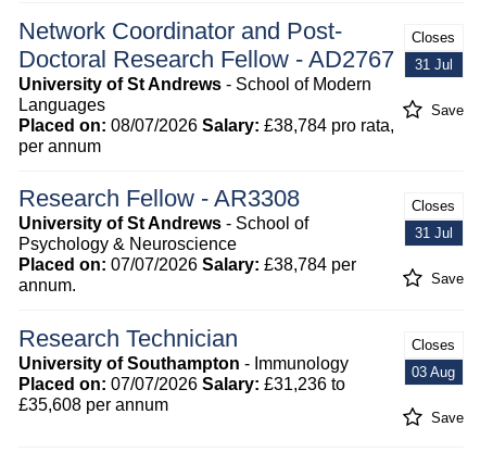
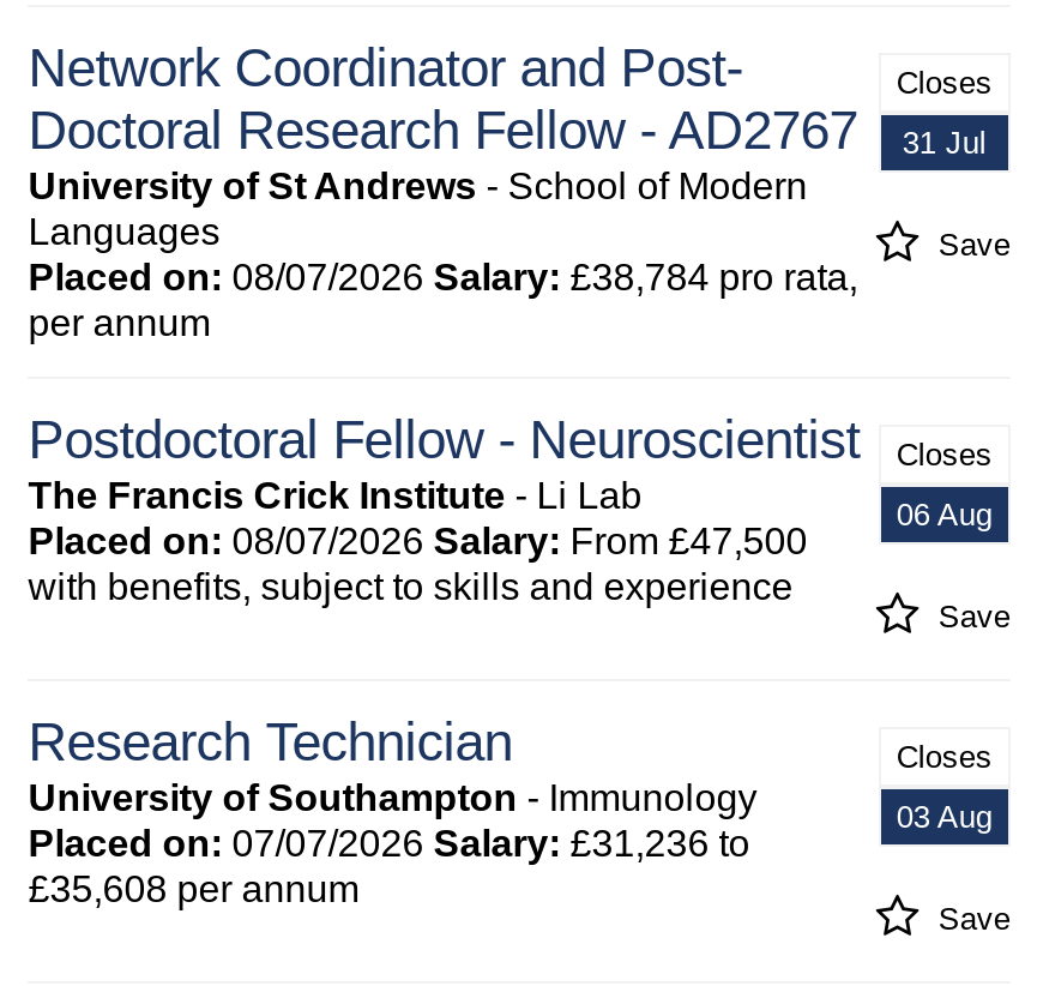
- Research Fellow - AR3308
- University of St Andrews - School of
- Psychology & Neuroscience
- Placed on: 07/07/2026 Salary: £38,784 per
- annum.
+ Postdoctoral Fellow - Neuroscientist
+ The Francis Crick Institute - Li Lab
+ Placed on: 08/07/2026 Salary: From £47,500
+ with benefits, subject to skills and experience

- 31 Jul
+ 06 Aug
